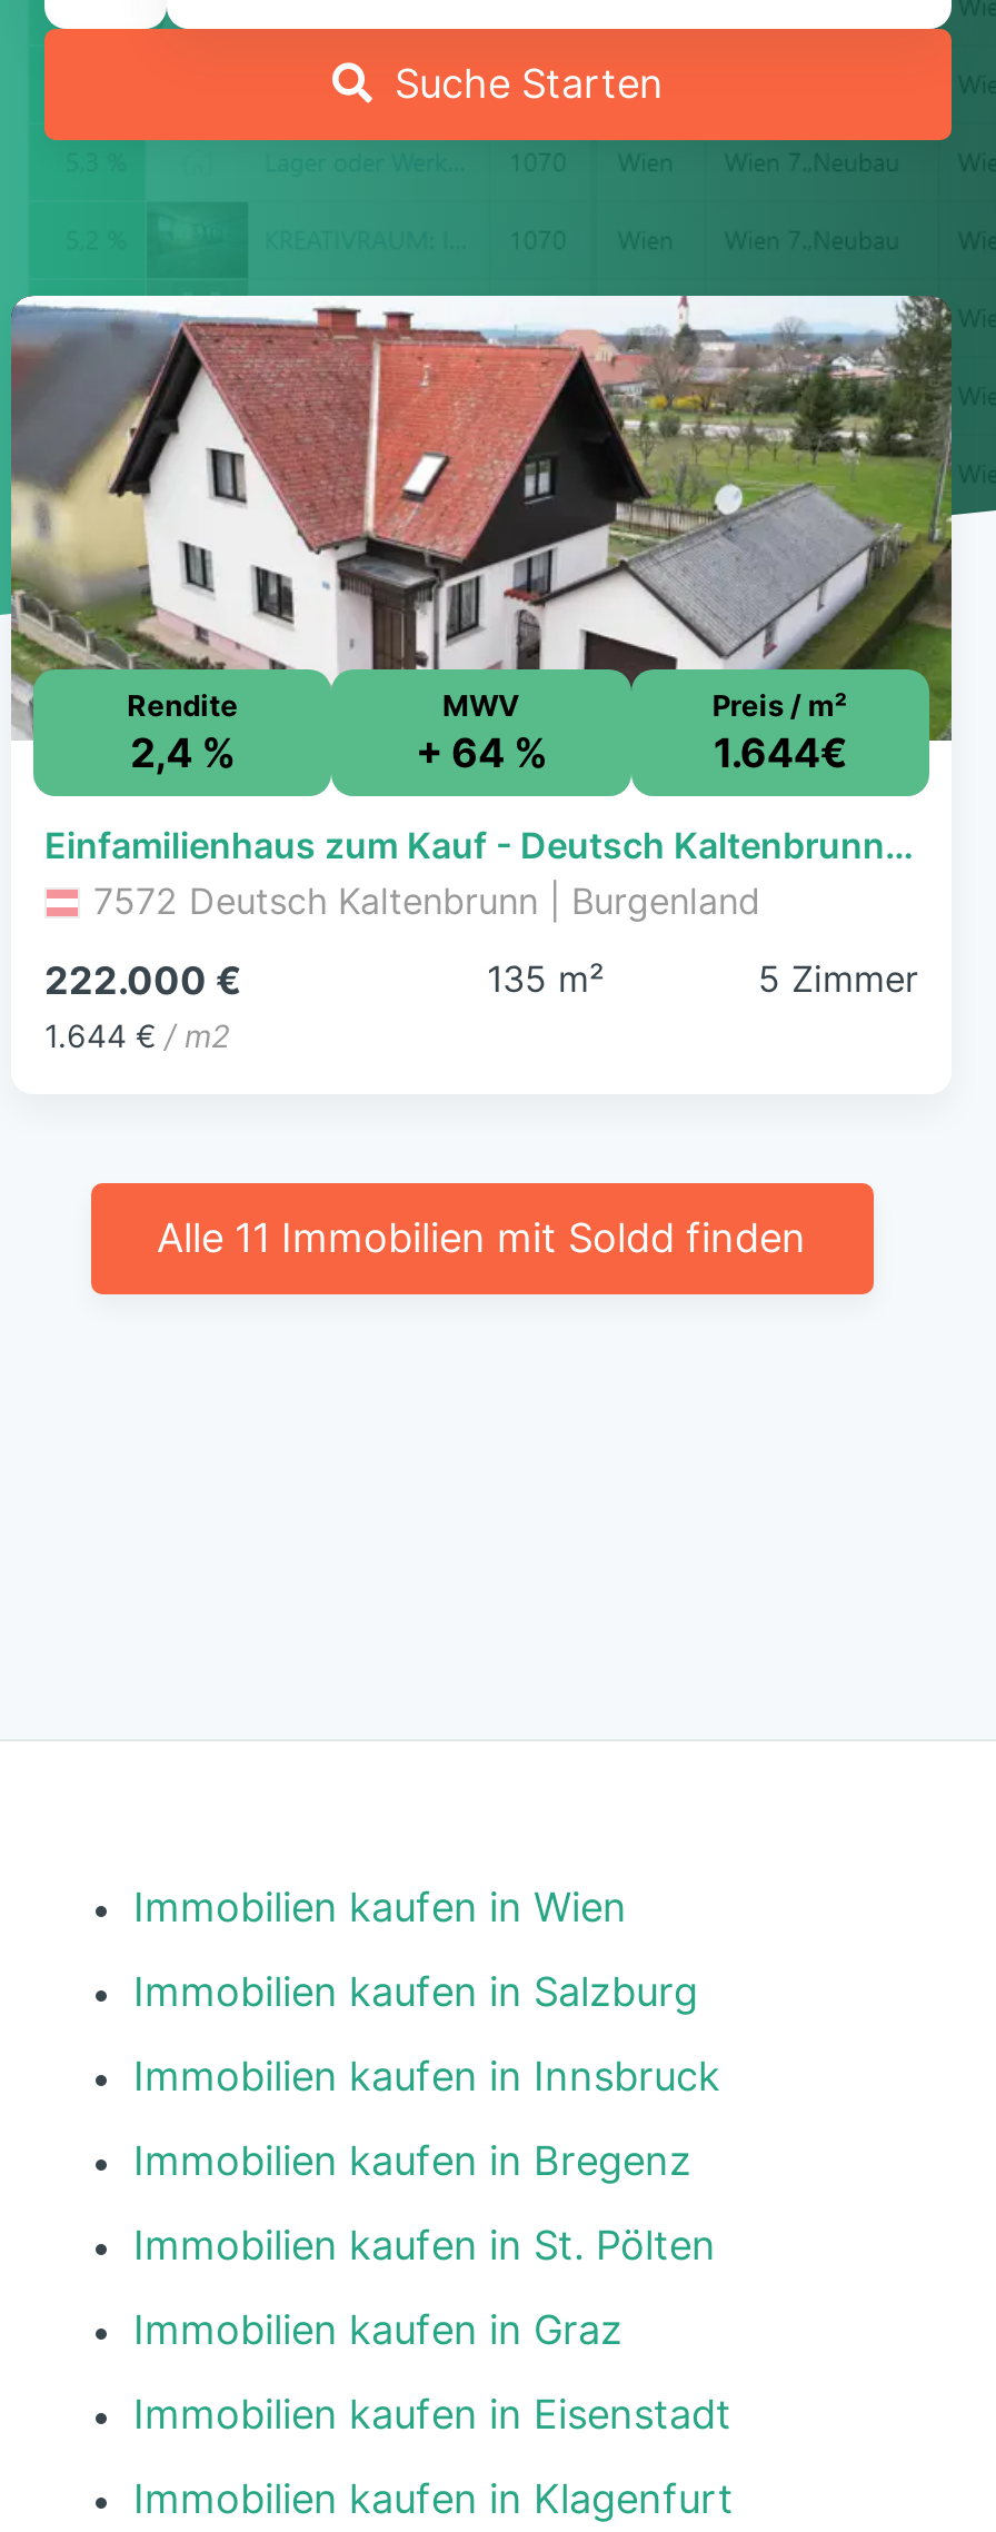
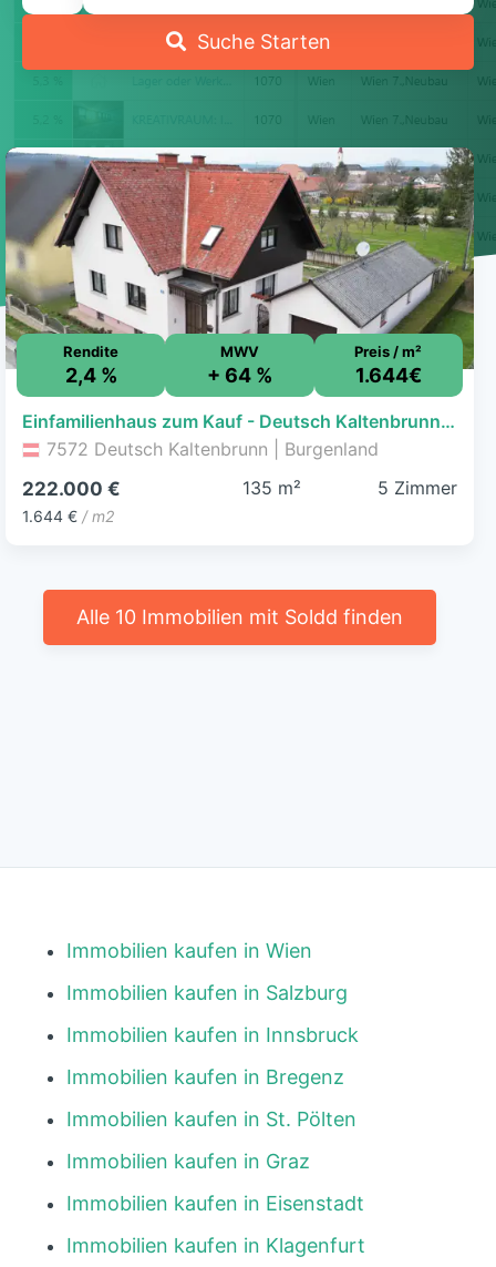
- Alle 11 Immobilien mit Soldd finden
+ Alle 10 Immobilien mit Soldd finden
